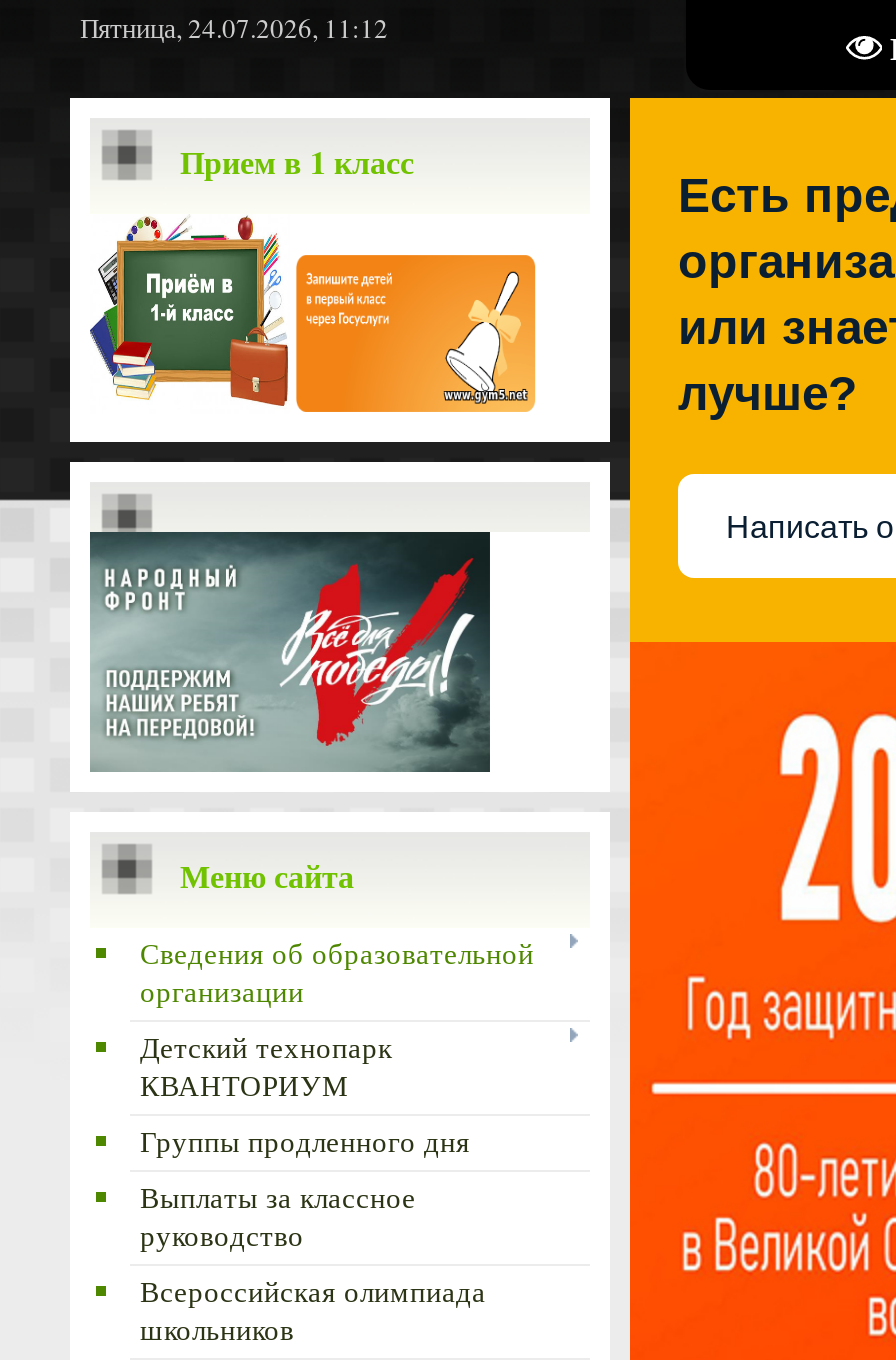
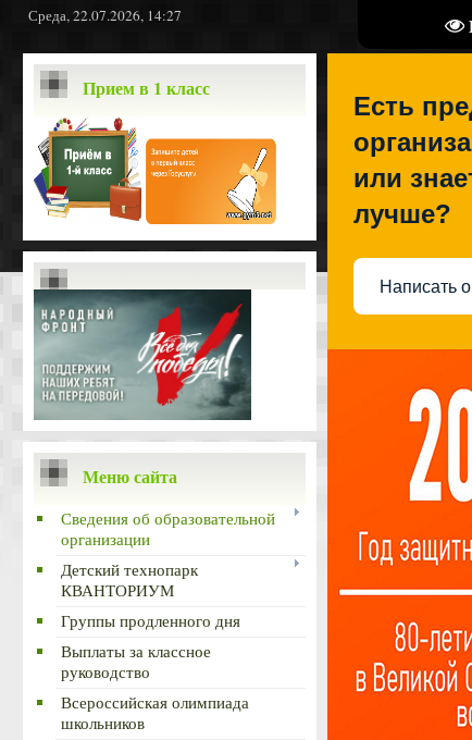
- Пятница, 24.07.2026, 11:12
+ Среда, 22.07.2026, 14:27
